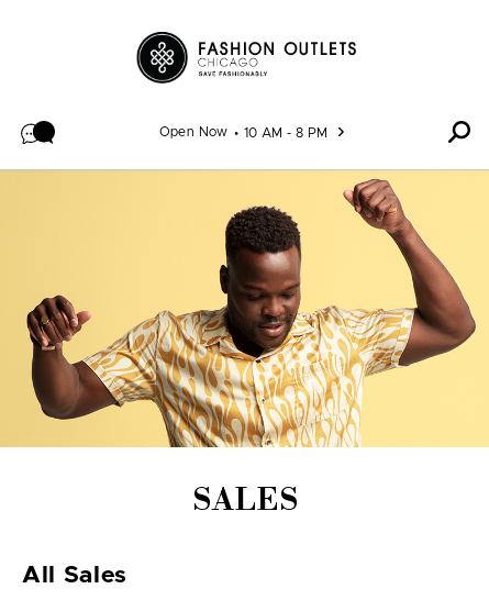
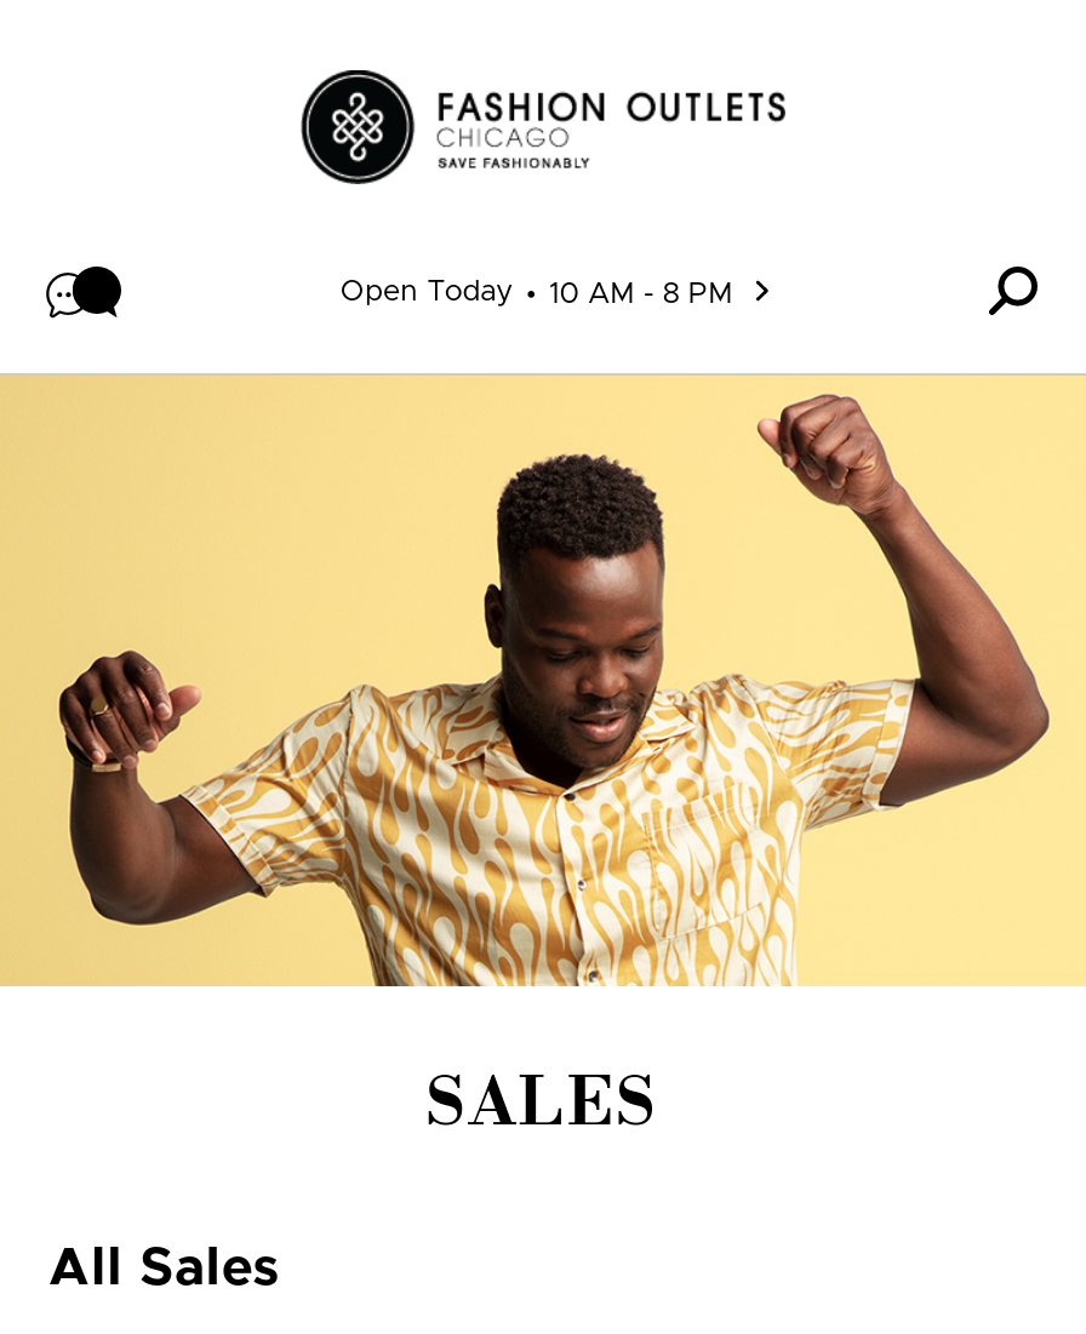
- Open Now
+ Open Today
